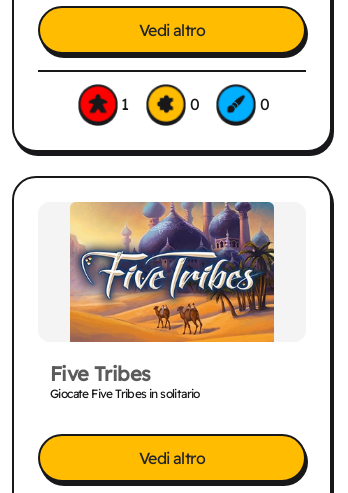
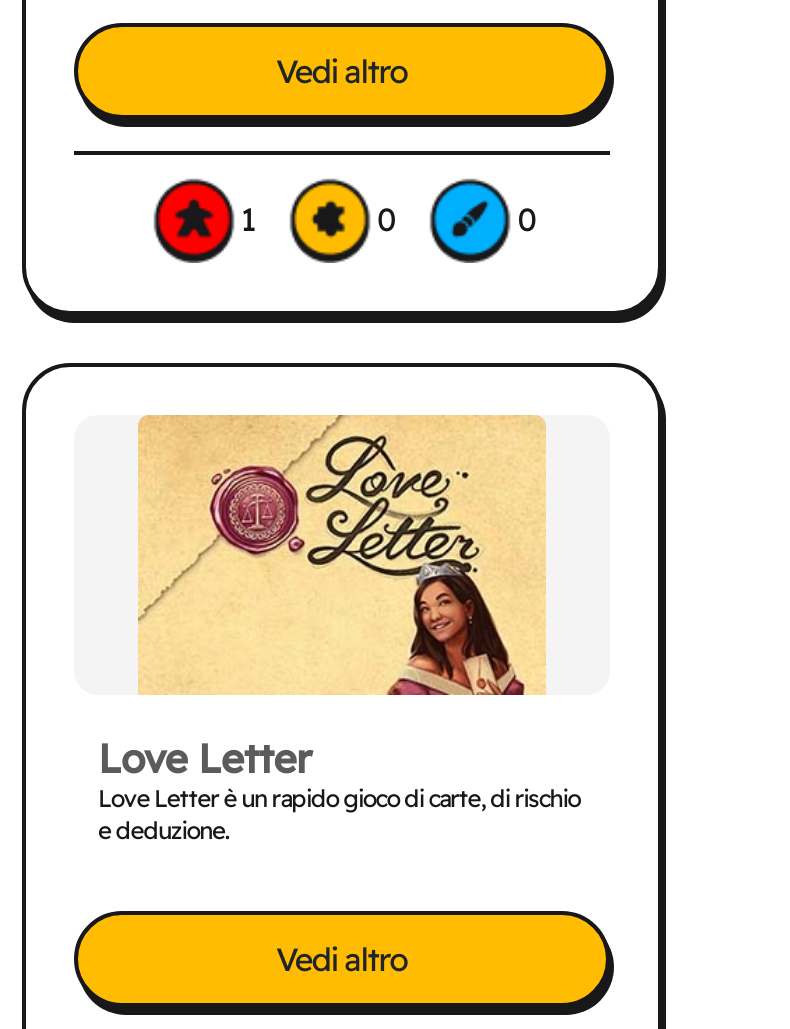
- [image]
- Five Tribes
- Giocate Five Tribes in solitario
+ [image]
+ Love Letter
+ Love Letter è un rapido gioco di carte, di rischio
+ e deduzione.
